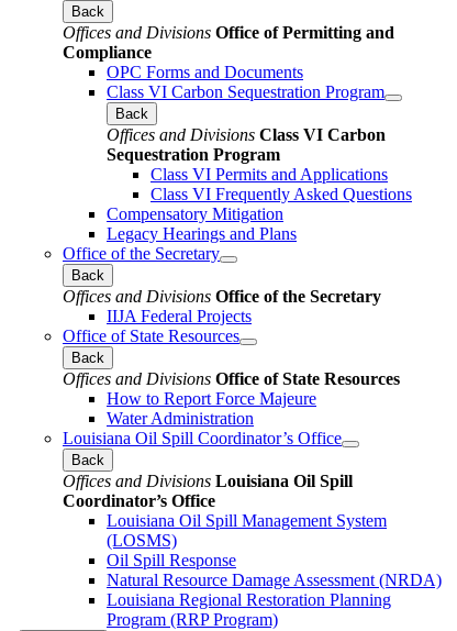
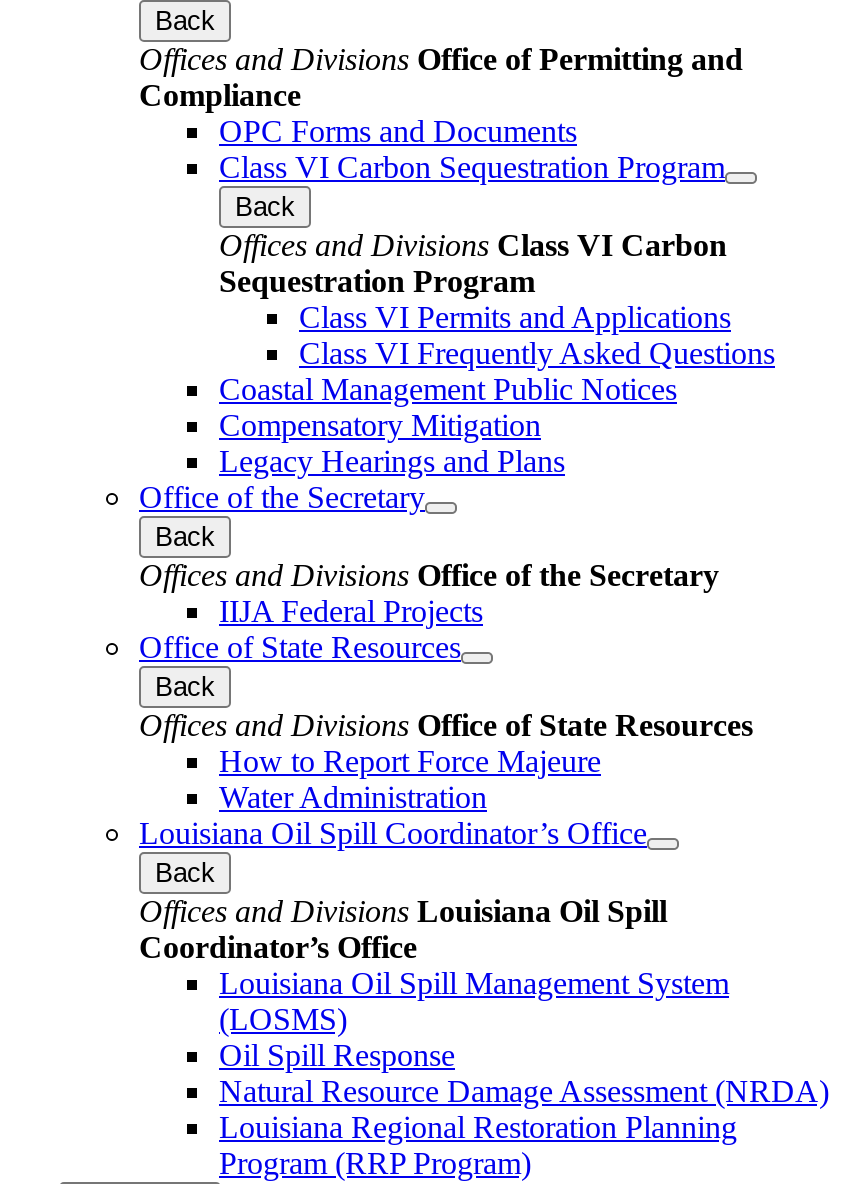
+ Coastal Management Public Notices
